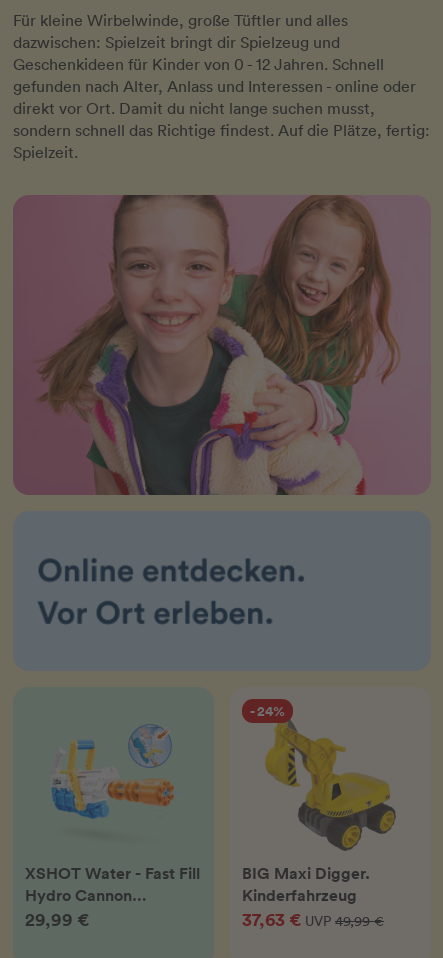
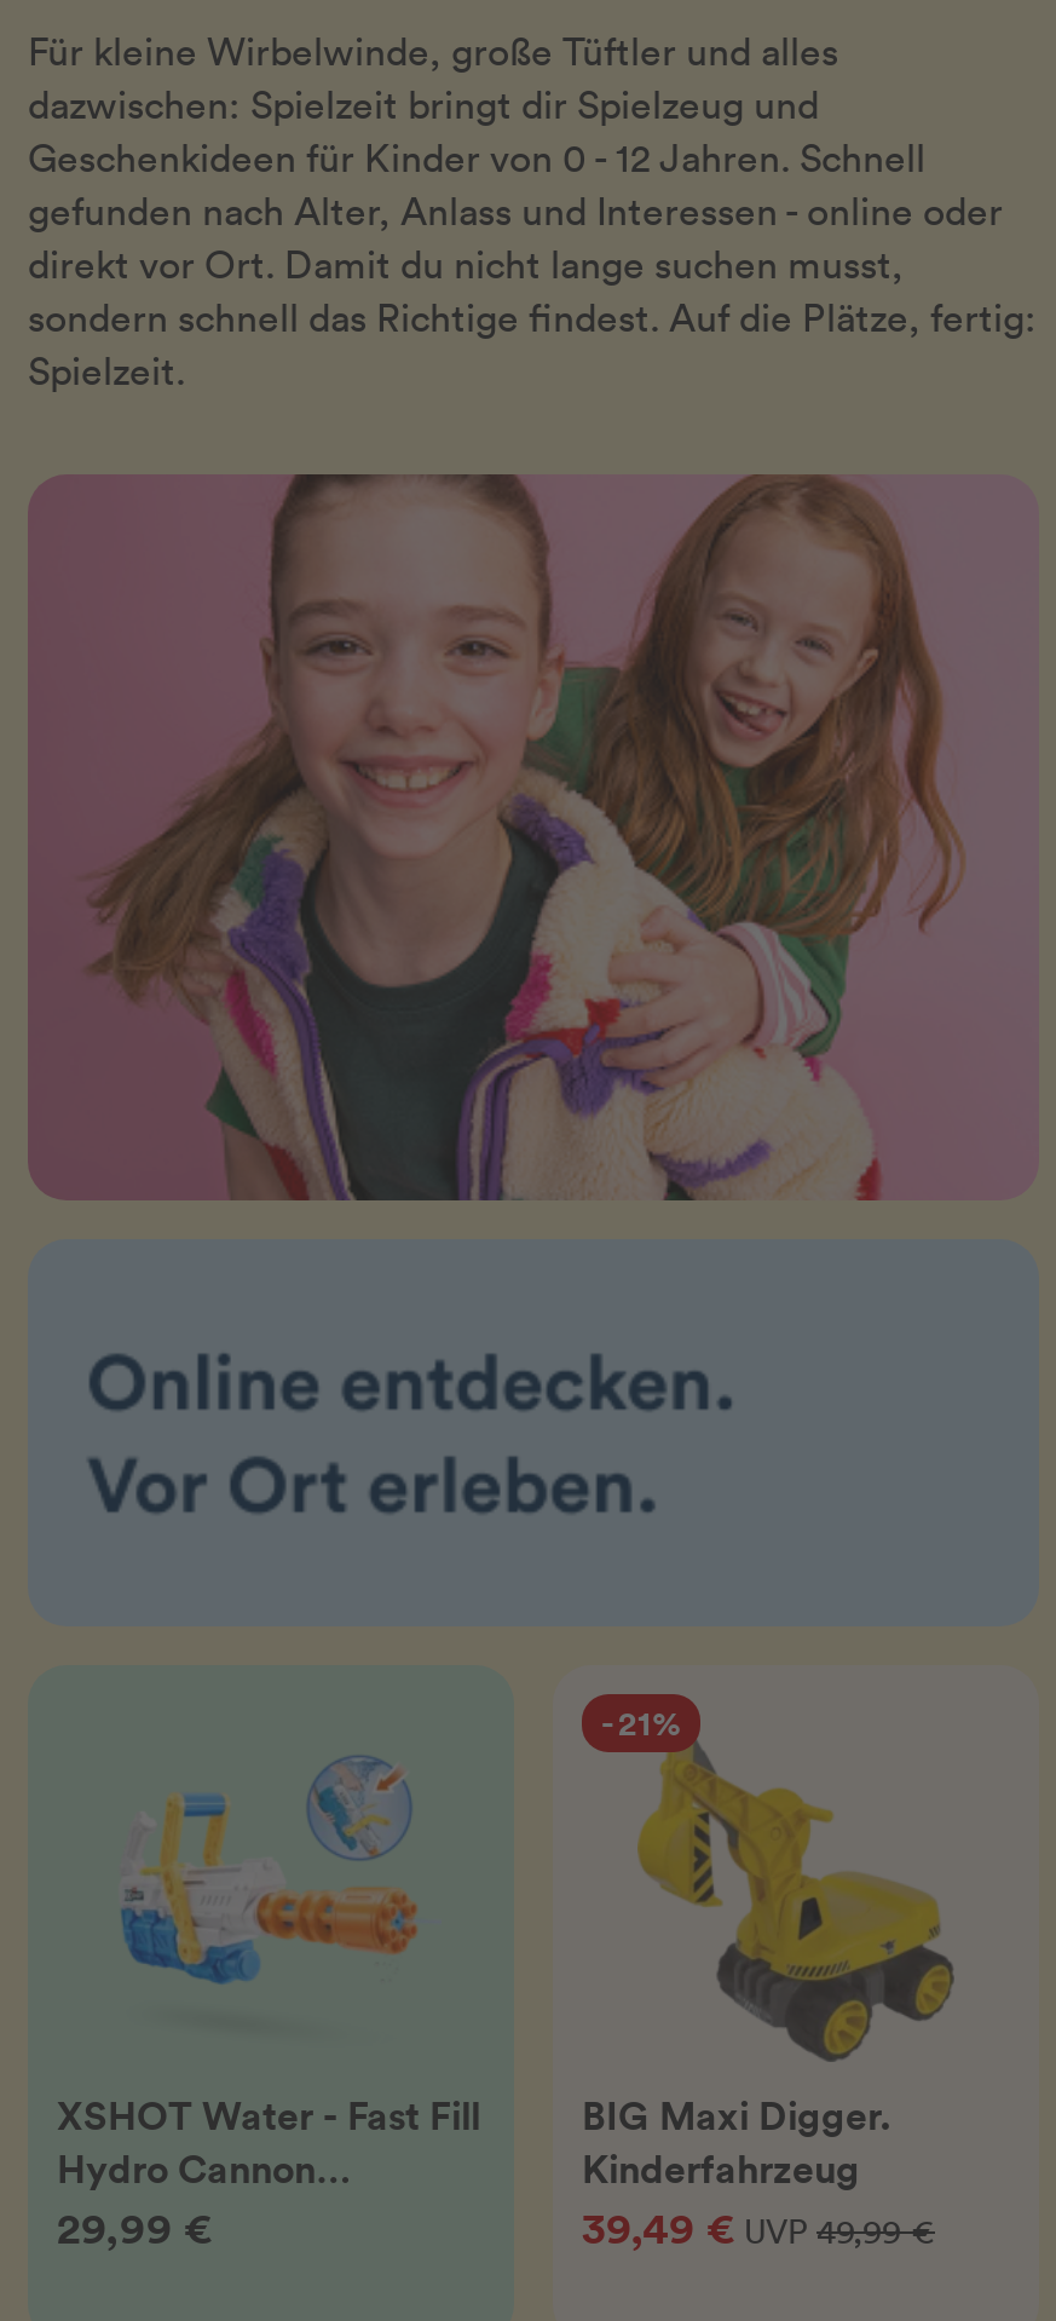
- - 24%
+ - 21%

- 37,63 €UVP 49,99 €
+ 39,49 €UVP 49,99 €
